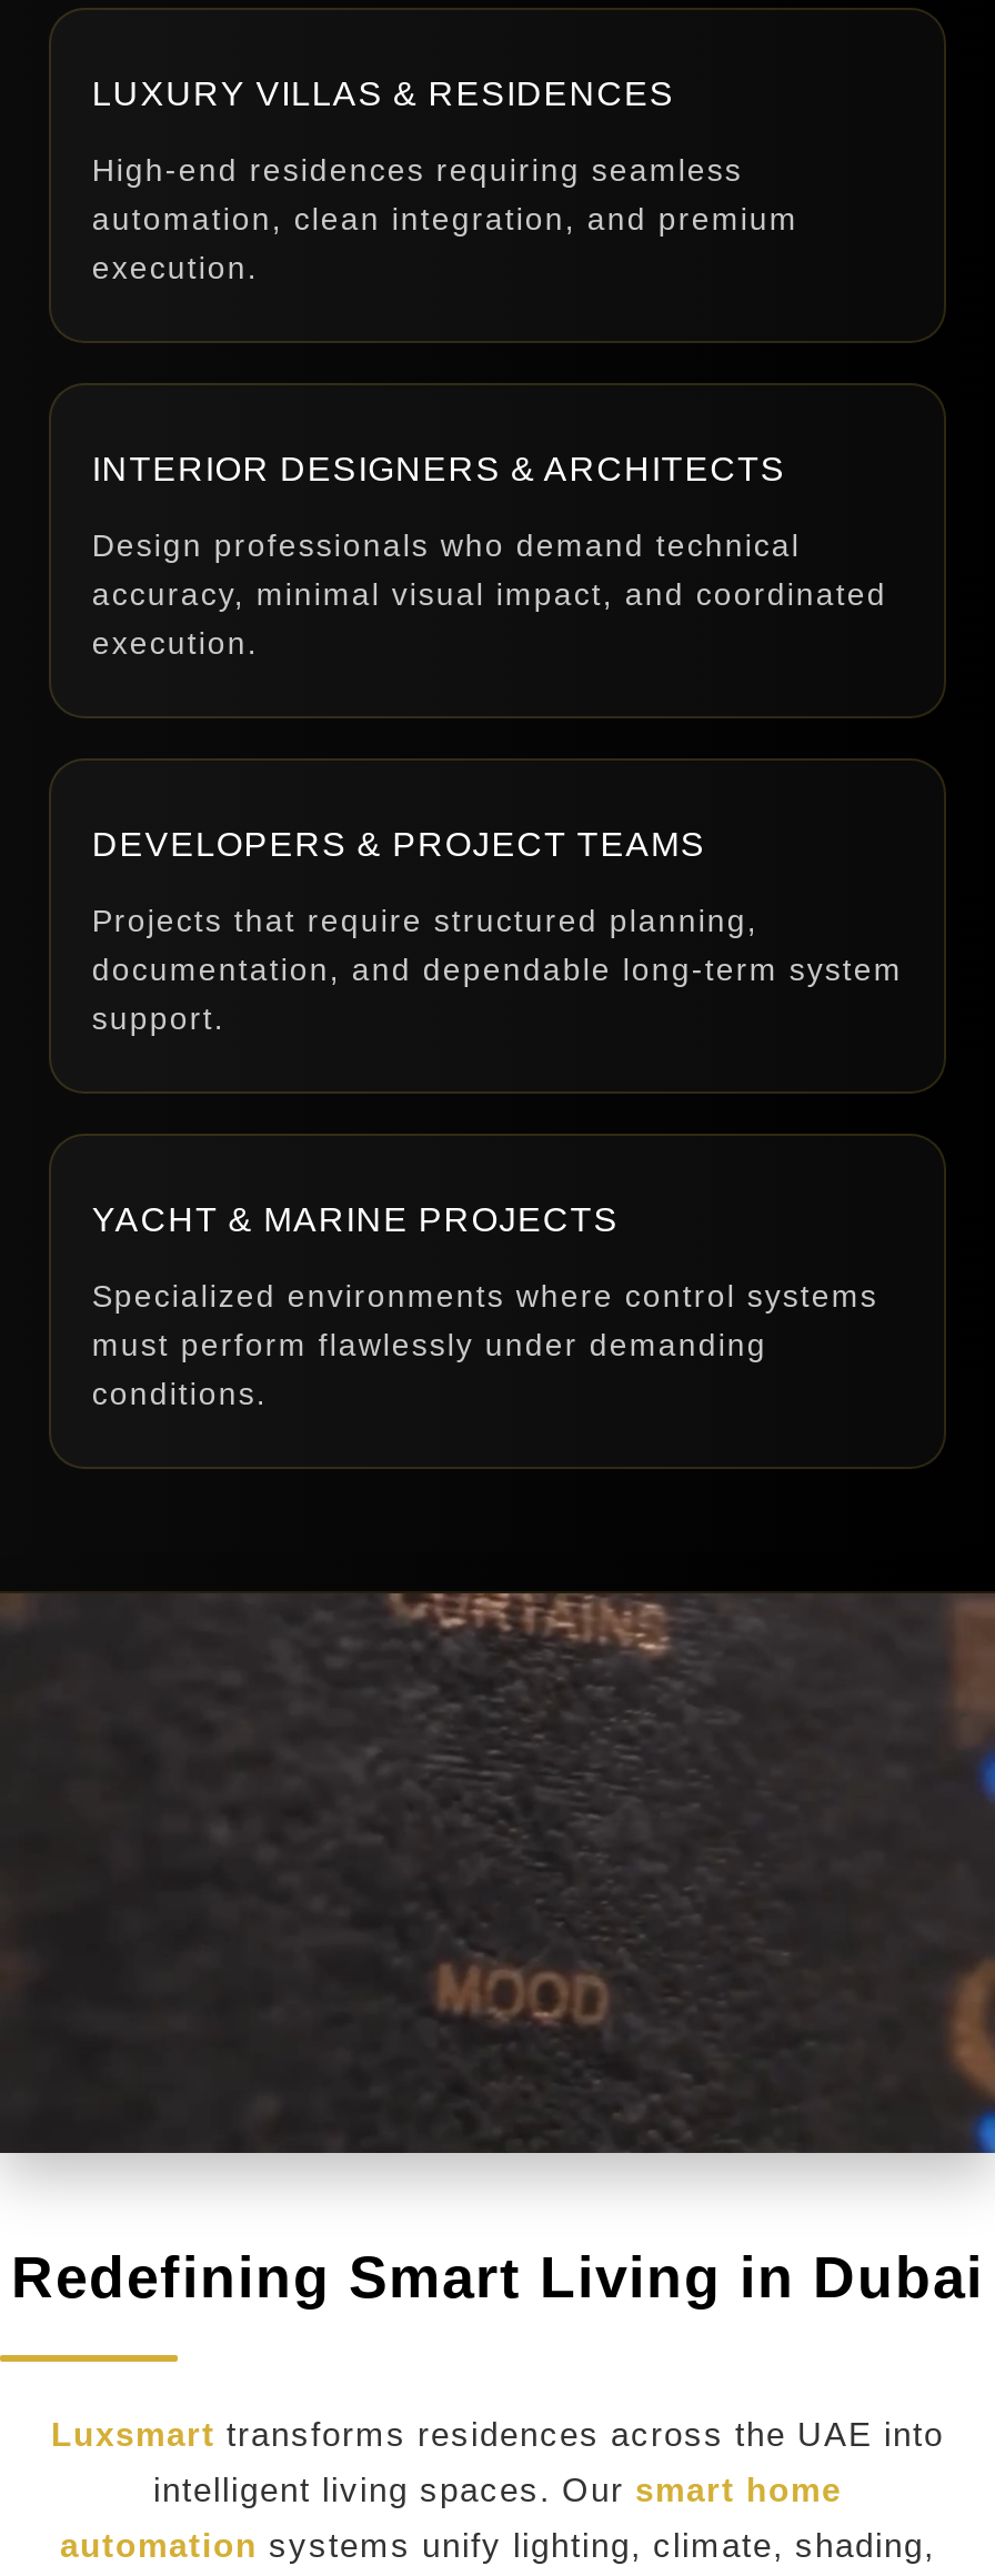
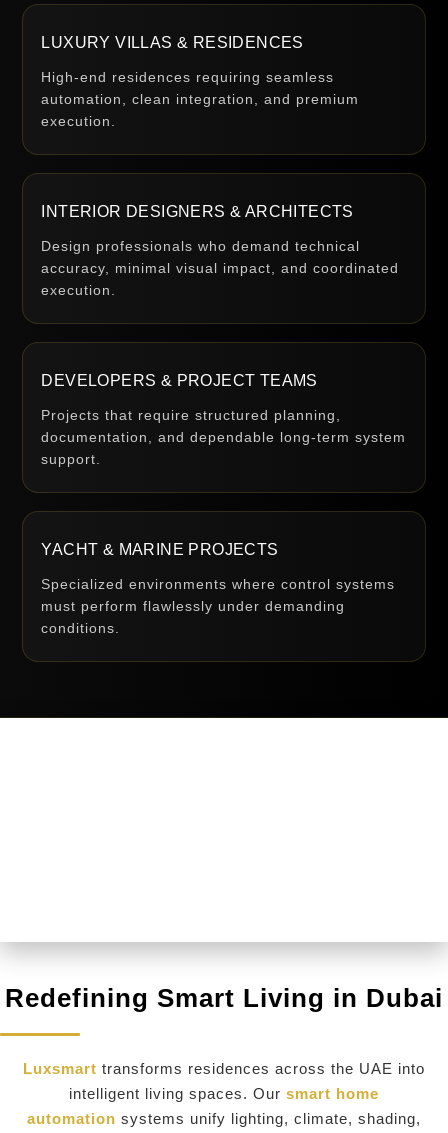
- [image]
